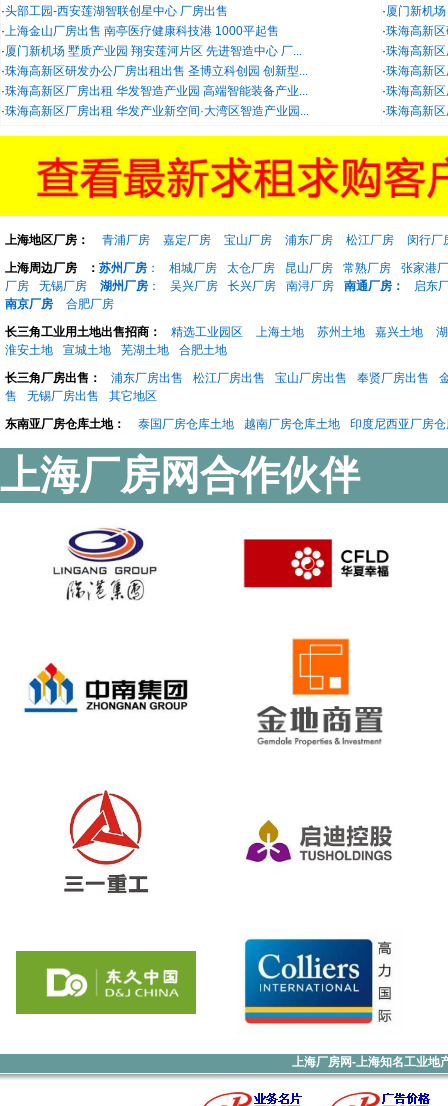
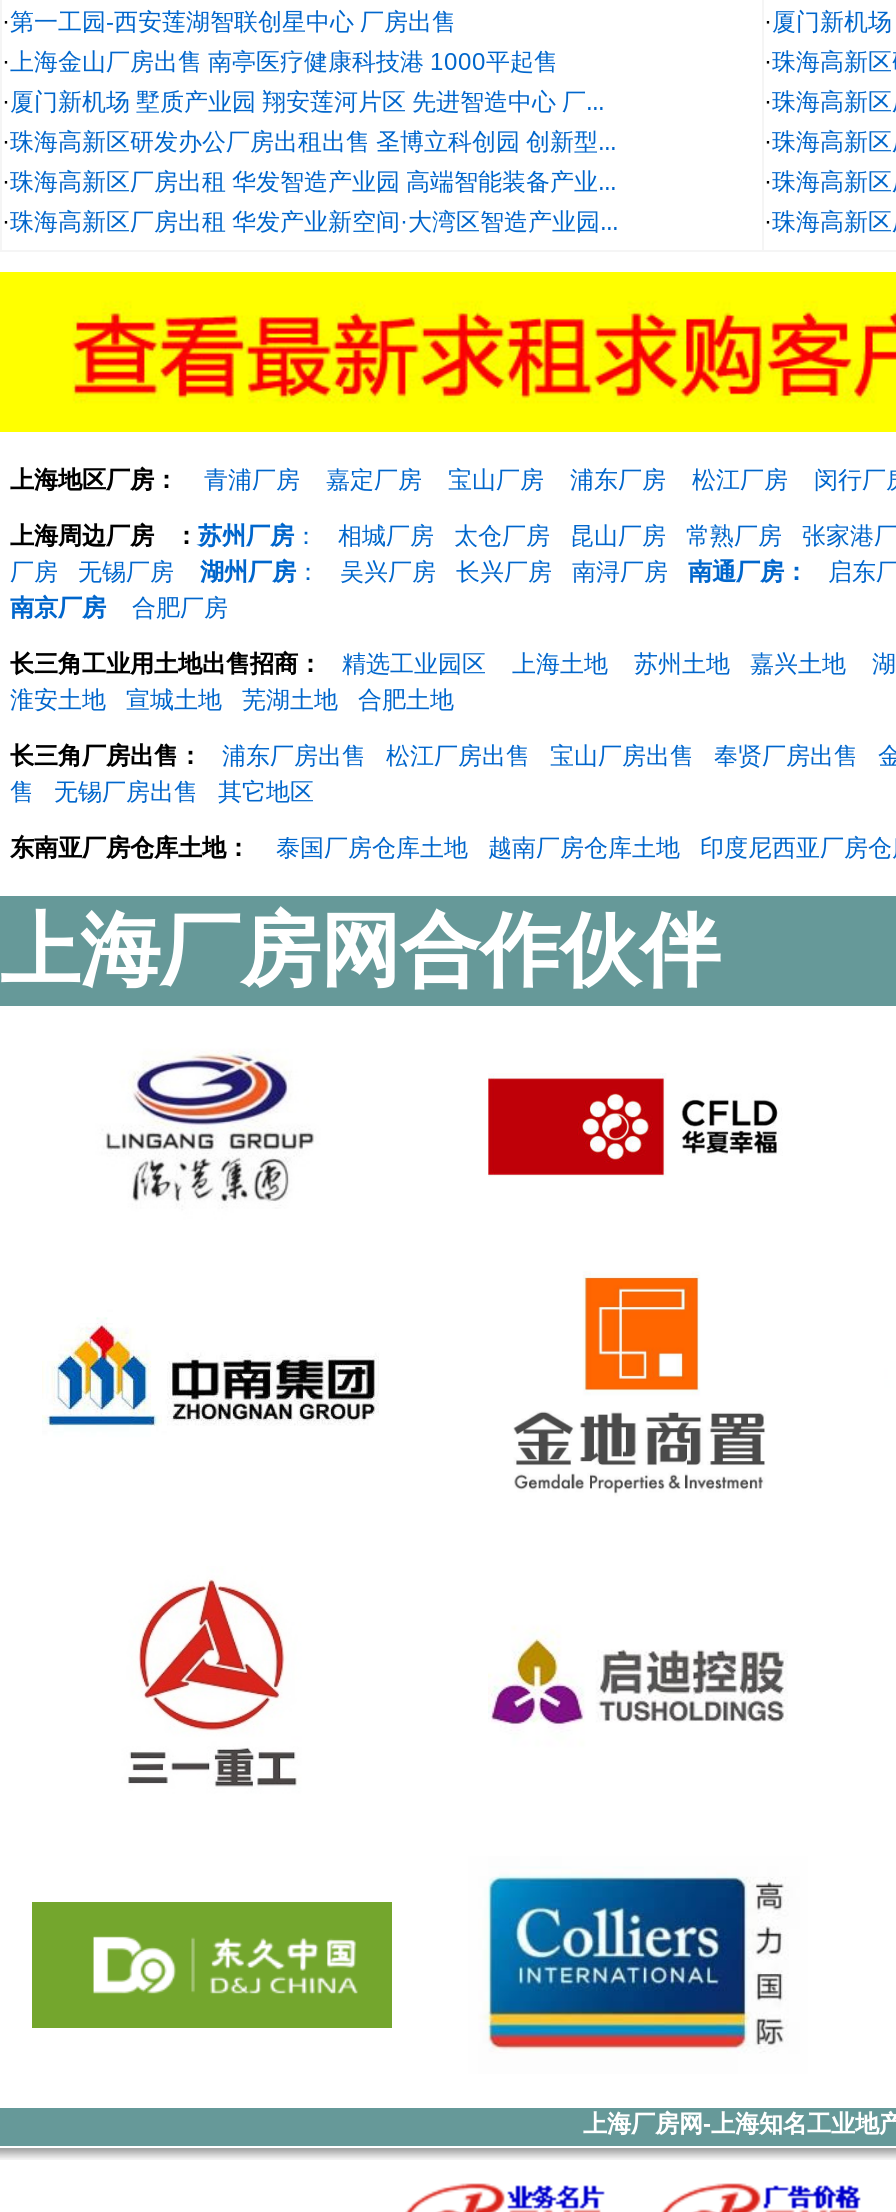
- ·头部工园-西安莲湖智联创星中心 厂房出售
+ ·第一工园-西安莲湖智联创星中心 厂房出售
